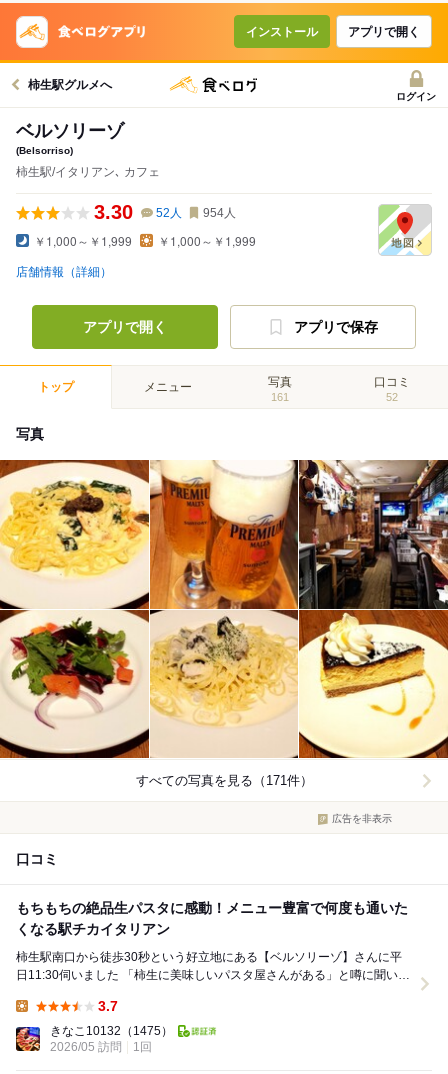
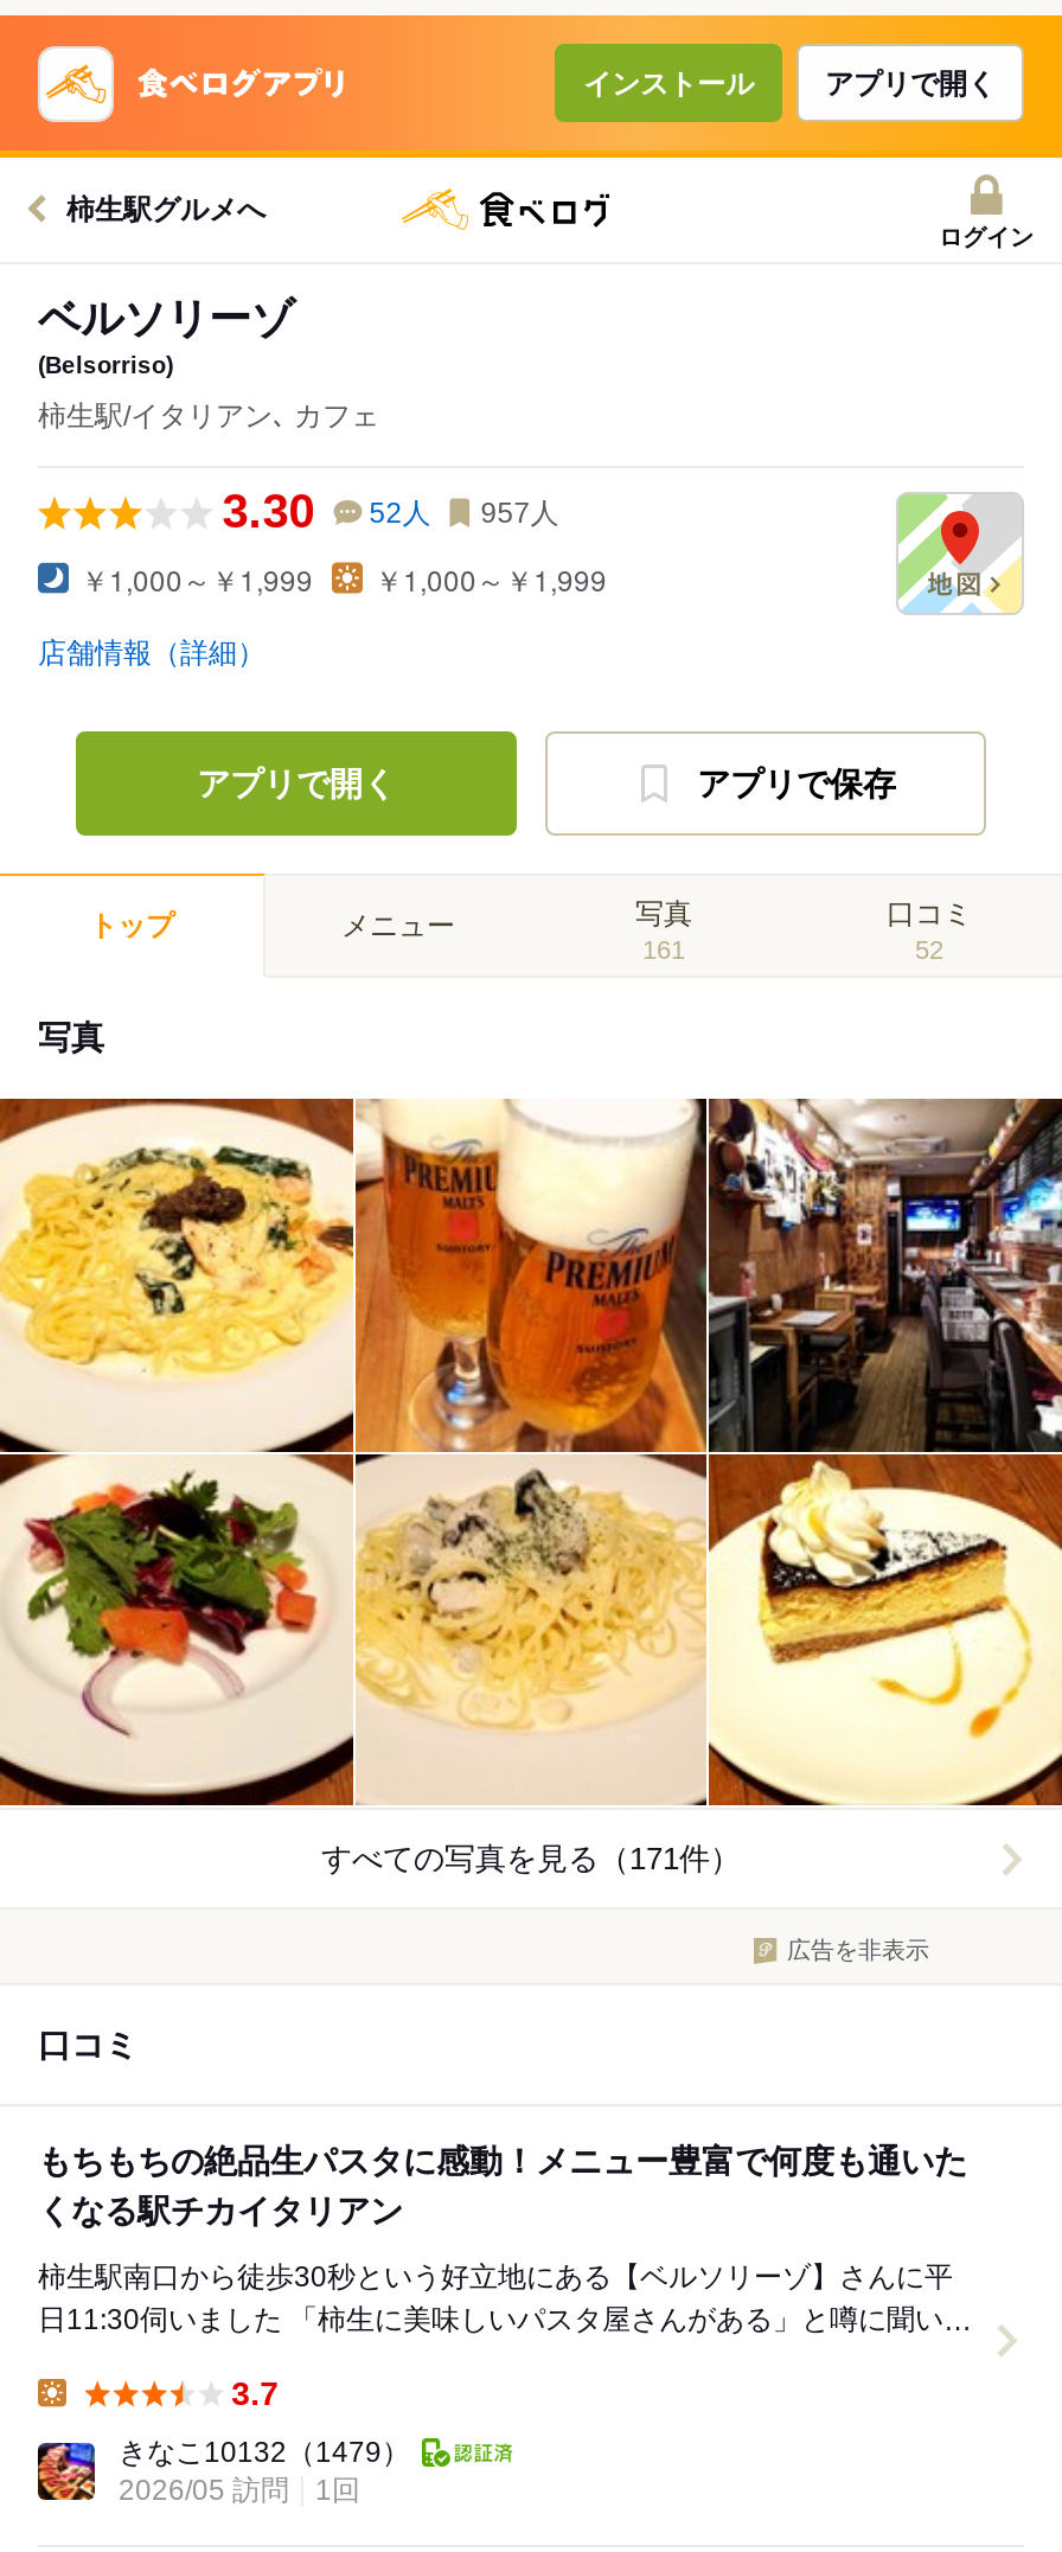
- 3.30 52人 954人
+ 3.30 52人 957人

- きなこ10132（1475）
+ きなこ10132（1479）
